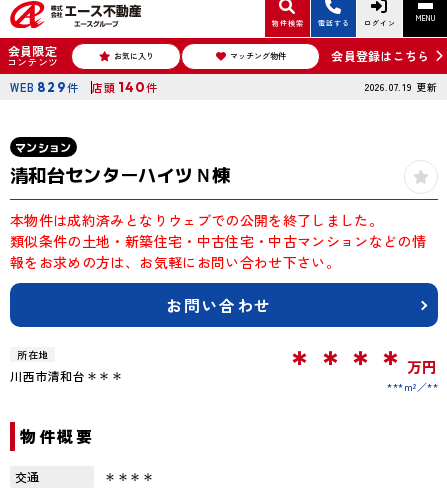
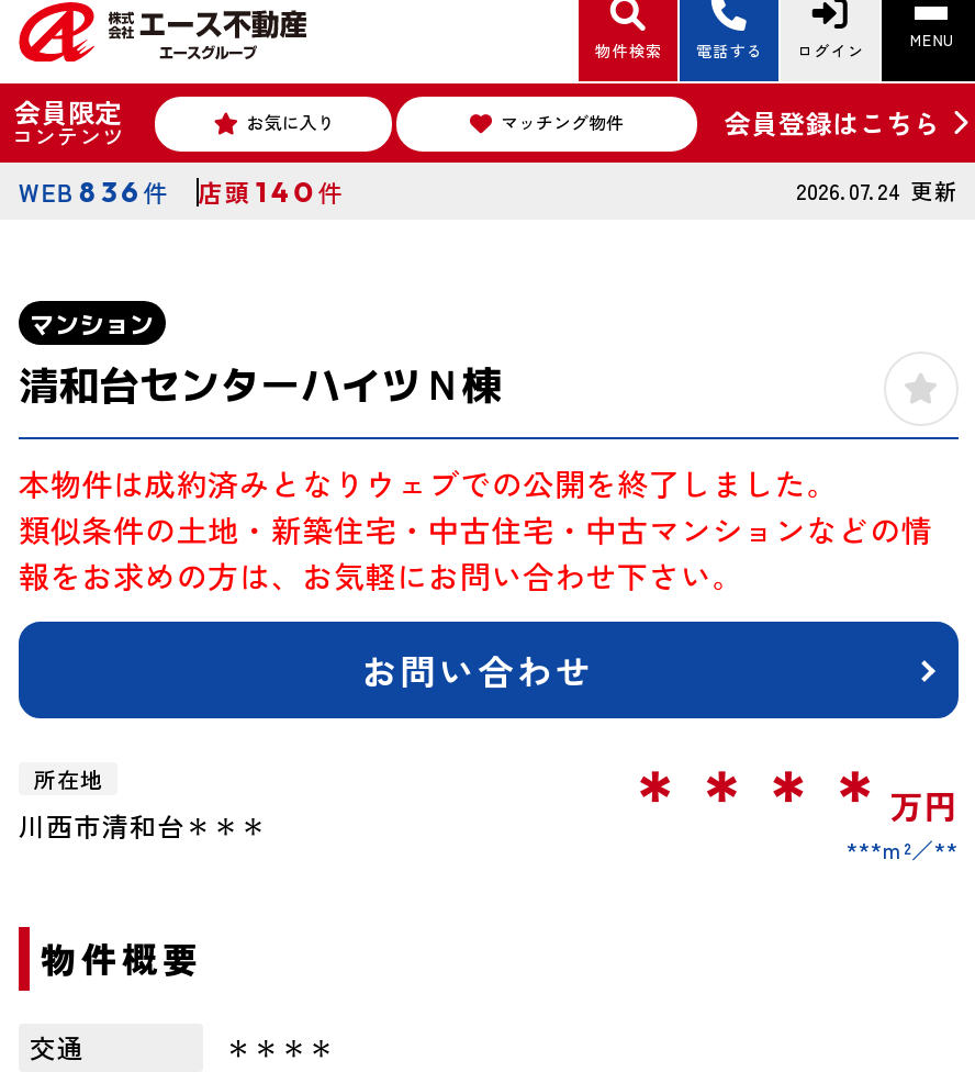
- WEB 829件 店頭 140件
+ WEB 836件 店頭 140件

- 2026.07.19更新
+ 2026.07.24更新
